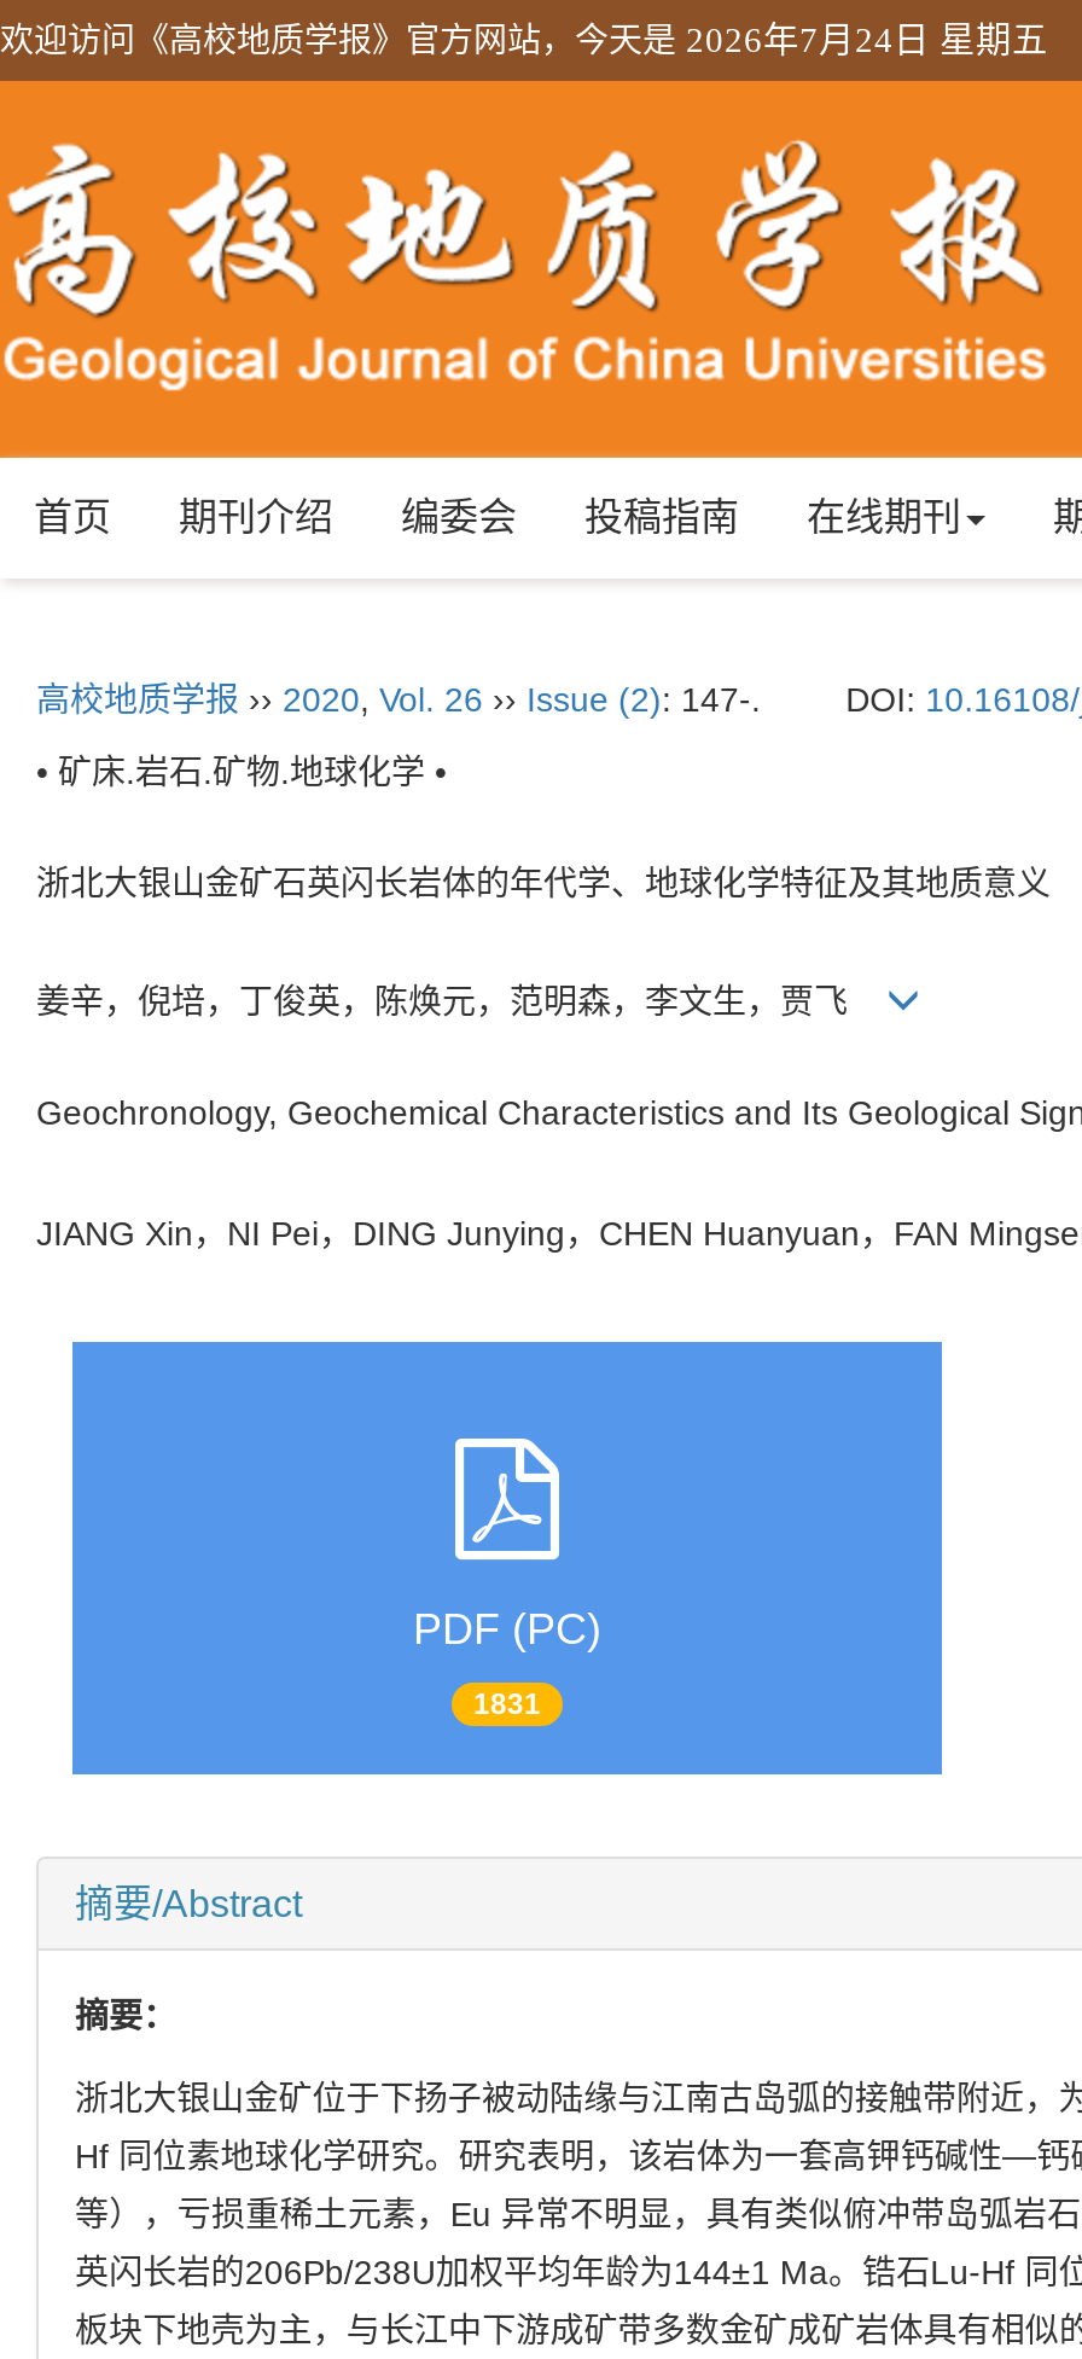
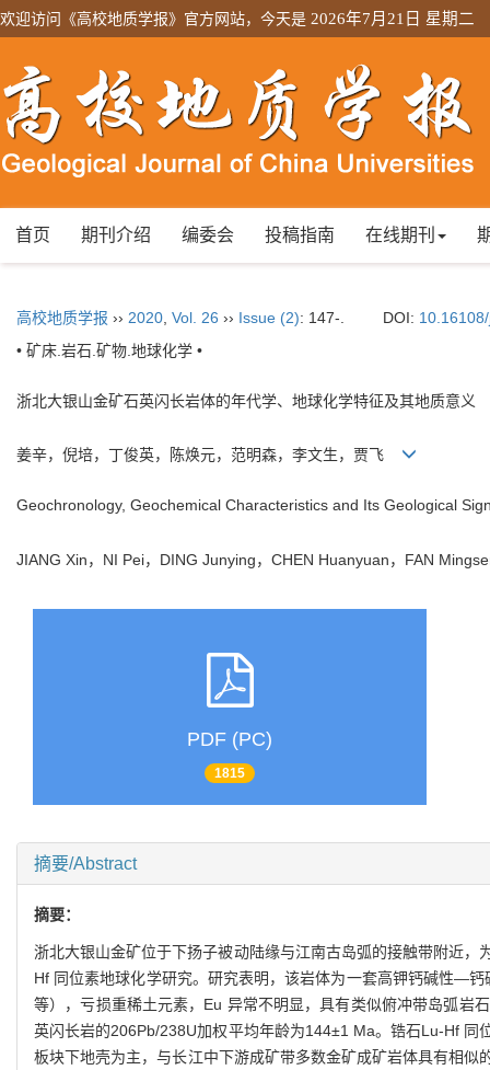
- 欢迎访问《高校地质学报》官方网站，今天是2026年7月24日 星期五
+ 欢迎访问《高校地质学报》官方网站，今天是2026年7月21日 星期二

- 1831
+ 1815
